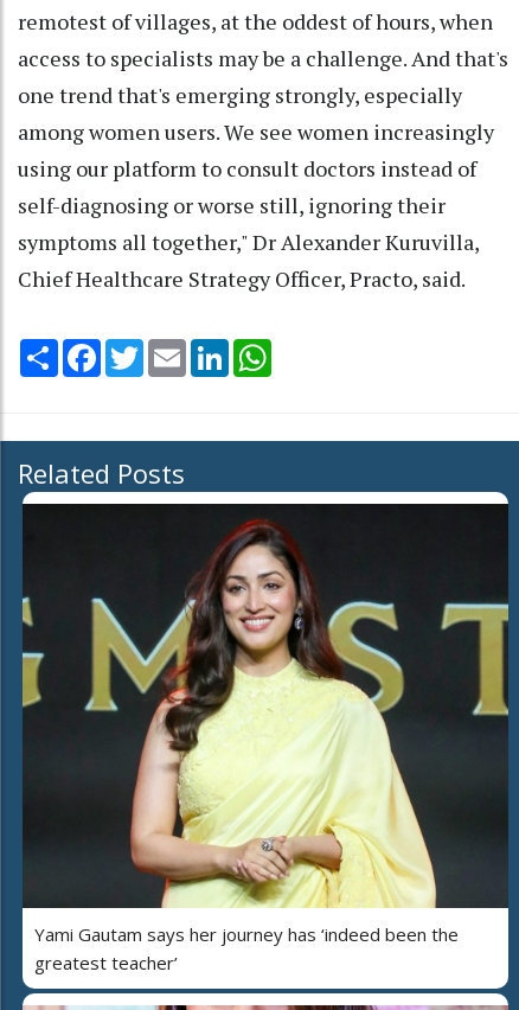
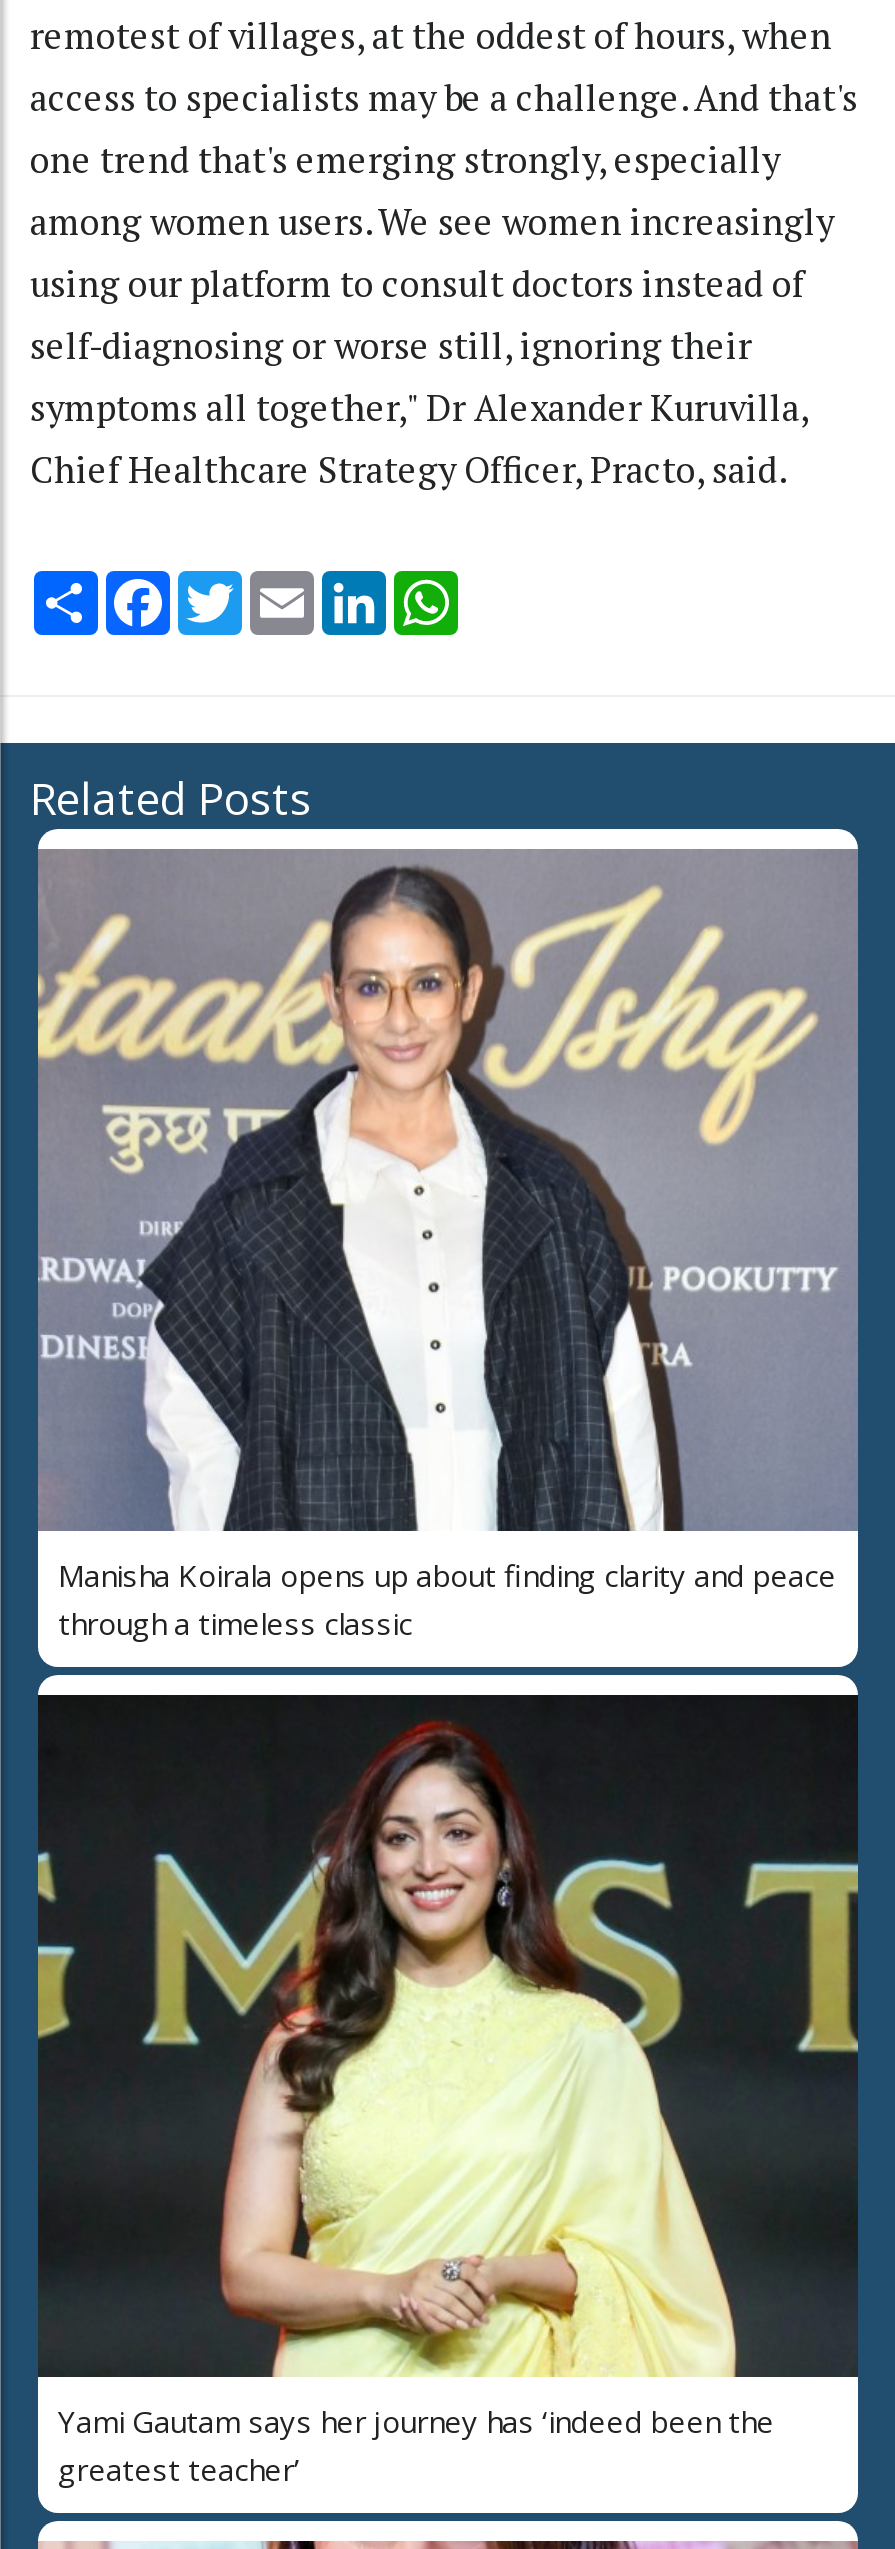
+ [image]
+ Manisha Koirala opens up about finding clarity and peace
+ through a timeless classic
